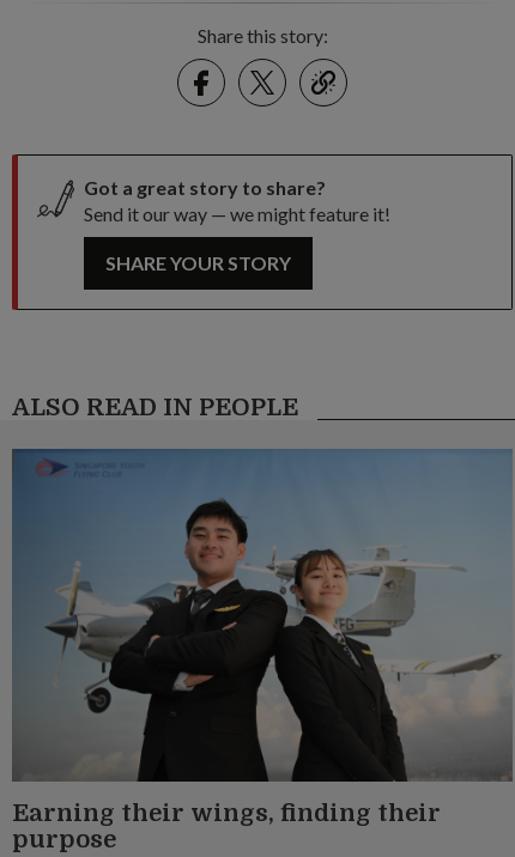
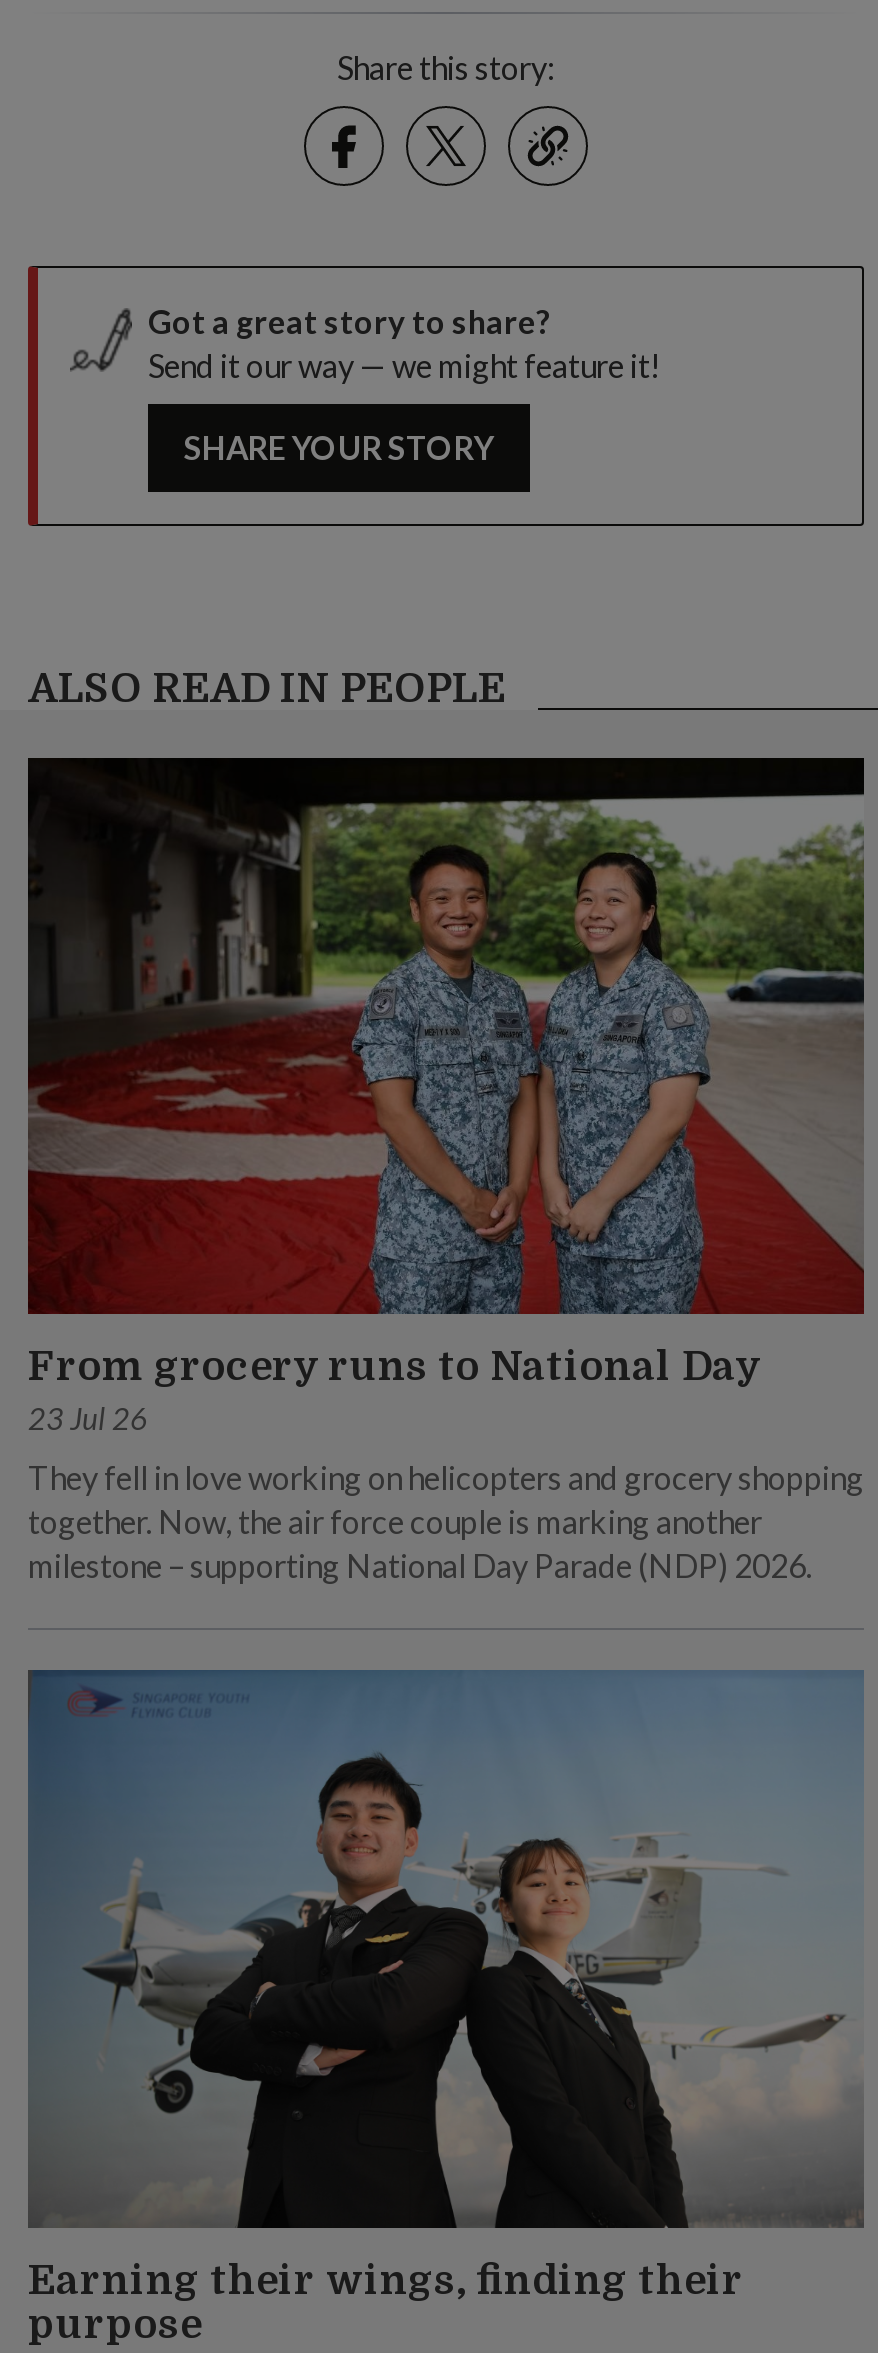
+ [image]
+ From grocery runs to National Day
+ 23 Jul 26
+ They fell in love working on helicopters and grocery shopping
+ together. Now, the air force couple is marking another
+ milestone – supporting National Day Parade (NDP) 2026.
